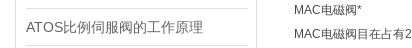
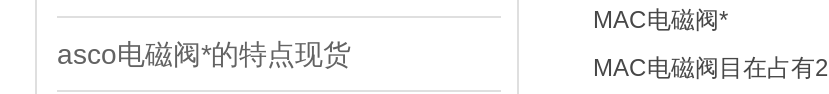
- ATOS比例伺服阀的工作原理
+ asco电磁阀*的特点现货
